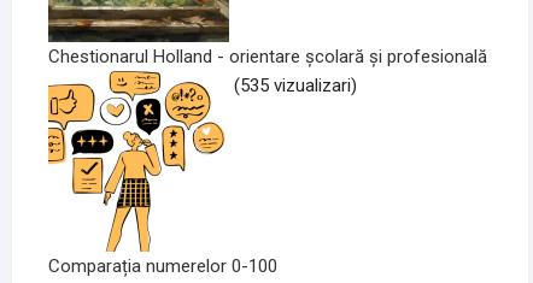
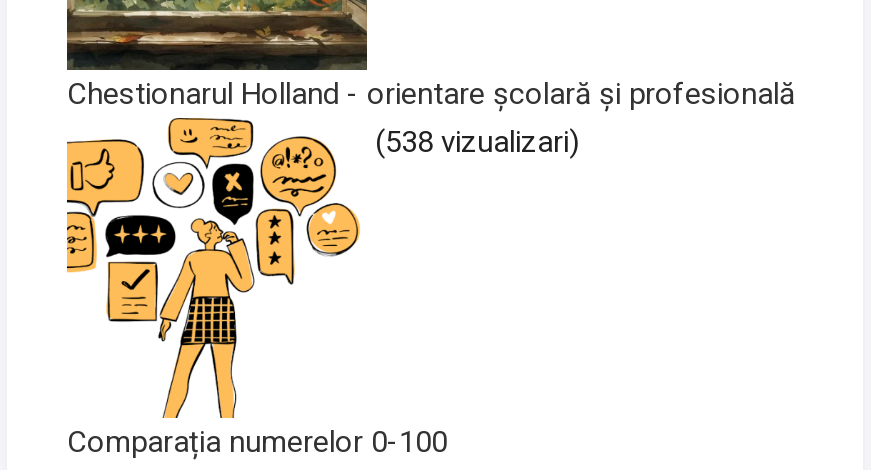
- (535 vizualizari)
+ (538 vizualizari)
